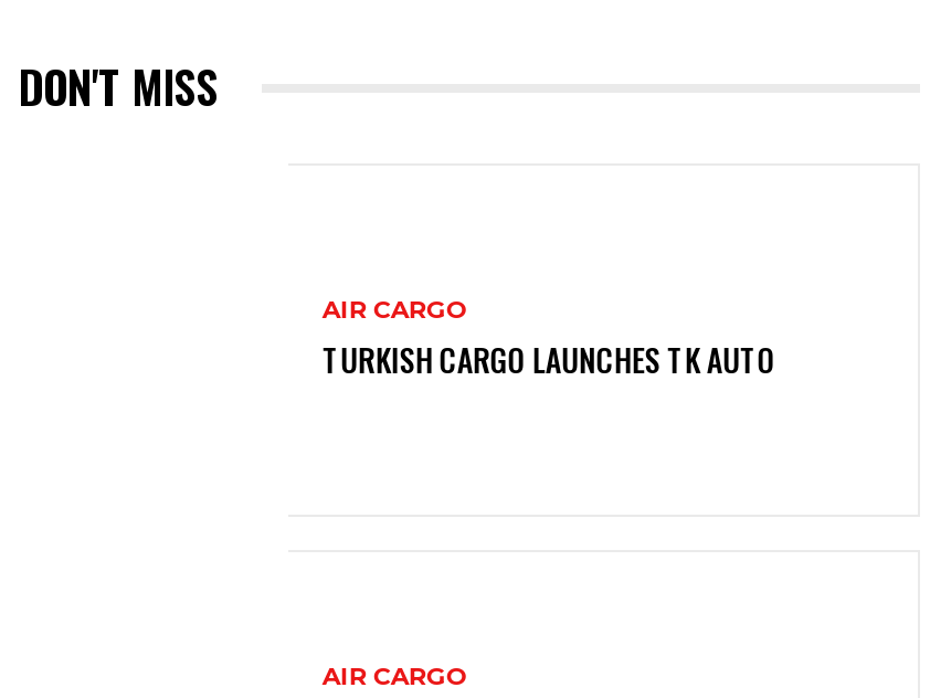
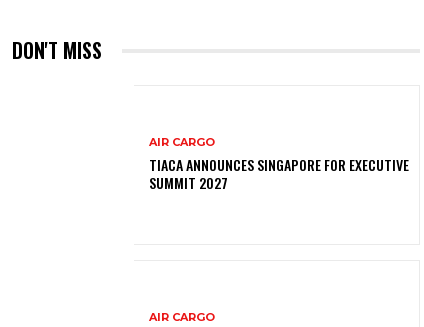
- TURKISH CARGO LAUNCHES TK AUTO
+ TIACA ANNOUNCES SINGAPORE FOR EXECUTIVE
+ SUMMIT 2027
